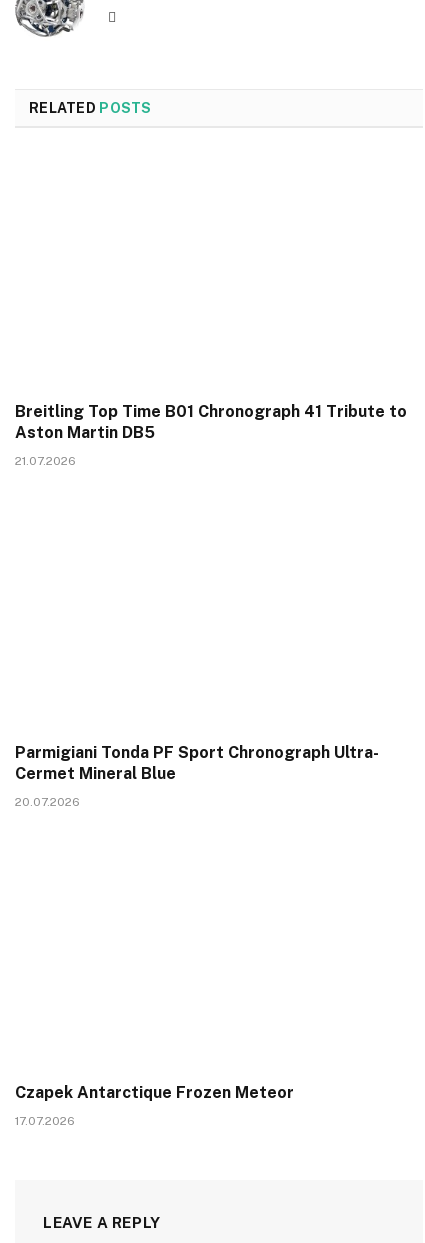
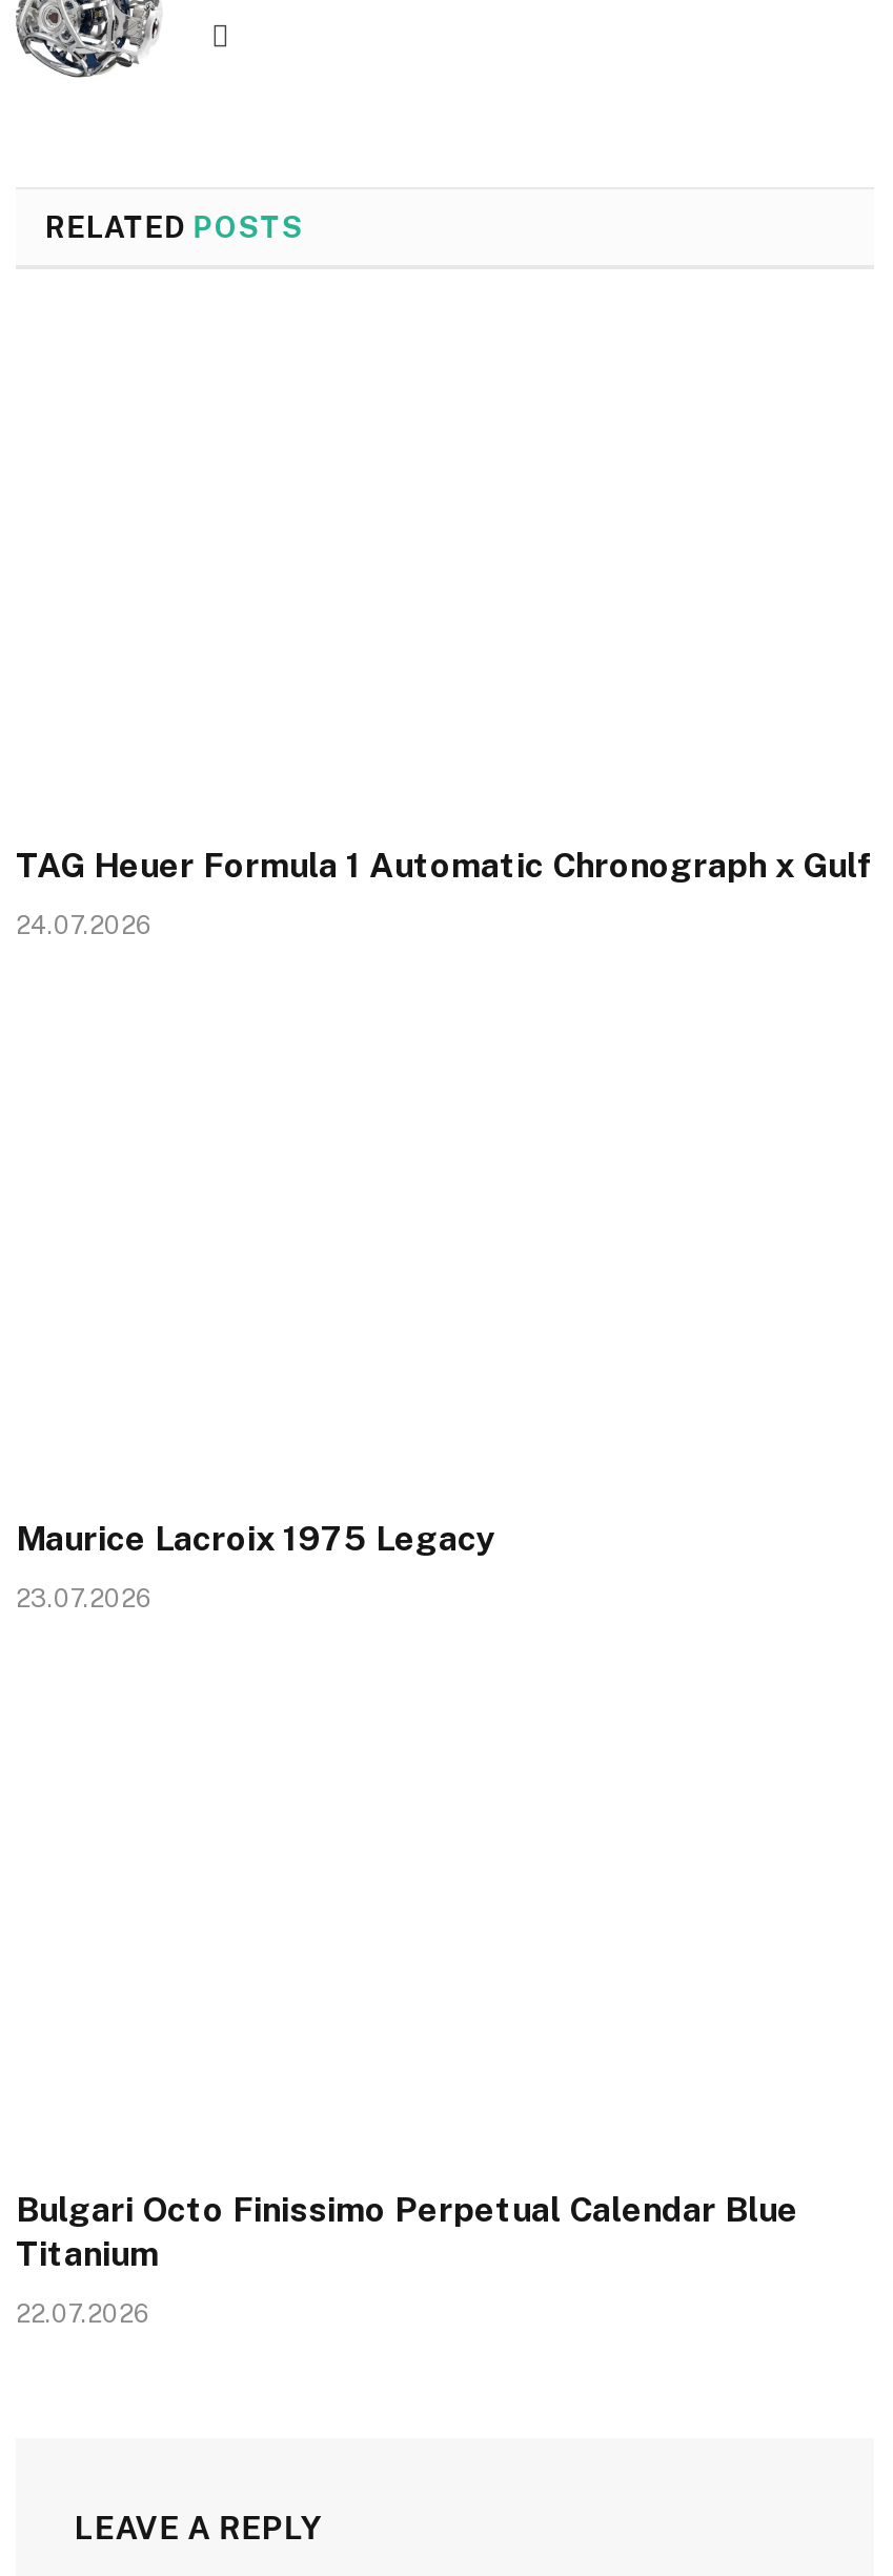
- Breitling Top Time B01 Chronograph 41 Tribute to
- Aston Martin DB5
+ TAG Heuer Formula 1 Automatic Chronograph x Gulf

- 21.07.2026
+ 24.07.2026

- Parmigiani Tonda PF Sport Chronograph Ultra-
- Cermet Mineral Blue
+ Maurice Lacroix 1975 Legacy

- 20.07.2026
+ 23.07.2026

- Czapek Antarctique Frozen Meteor
+ Bulgari Octo Finissimo Perpetual Calendar Blue
+ Titanium

- 17.07.2026
+ 22.07.2026
